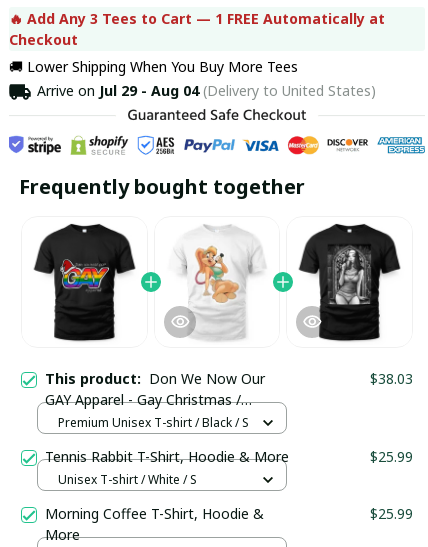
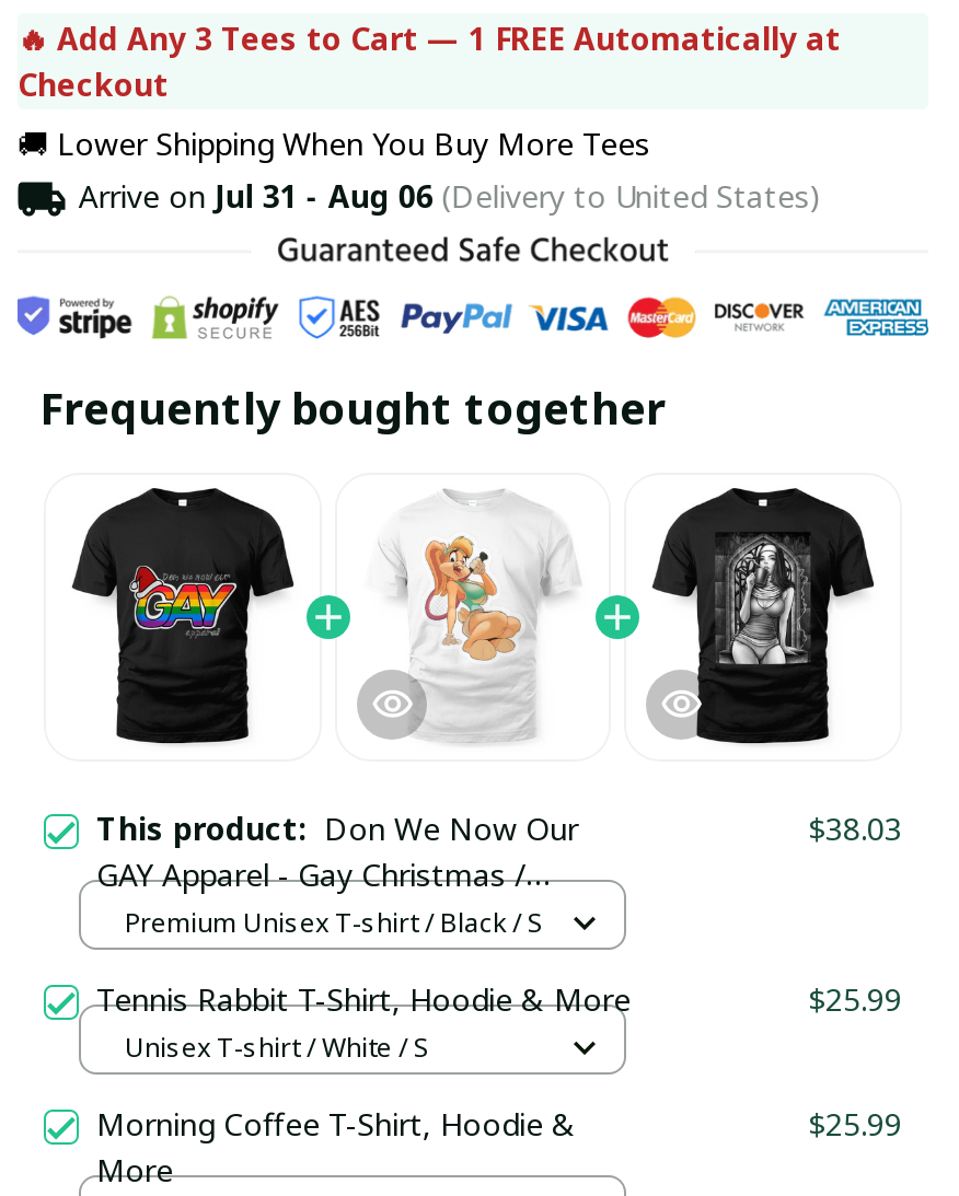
- Arrive on Jul 29 - Aug 04 (Delivery to United States)
+ Arrive on Jul 31 - Aug 06 (Delivery to United States)
